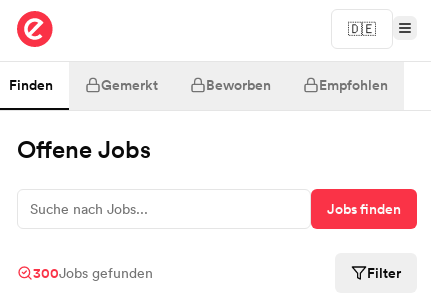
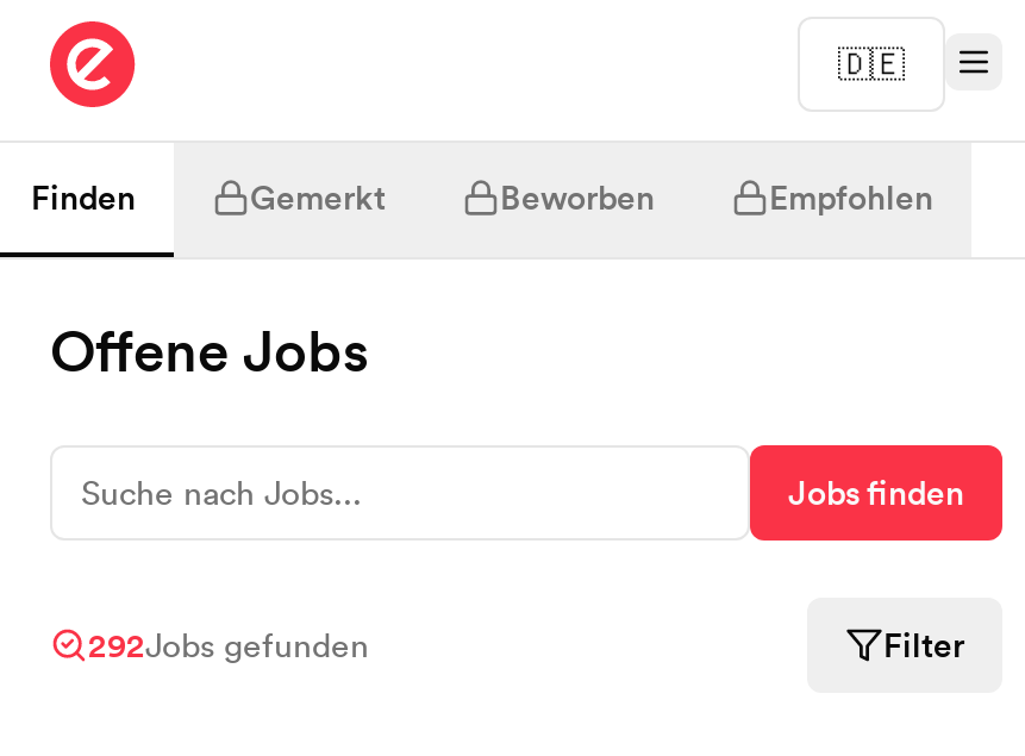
- 300Jobs gefunden
+ 292Jobs gefunden
